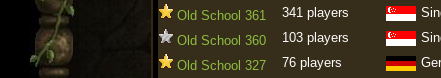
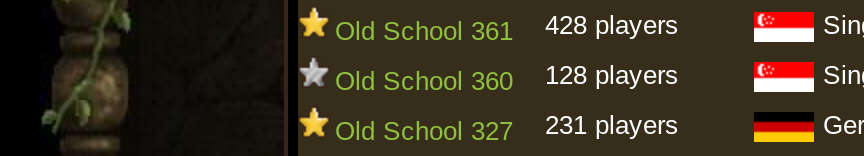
- Old School 361 341 players
+ Old School 361 428 players

- Old School 360 103 players
+ Old School 360 128 players

- Old School 327 76 players
+ Old School 327 231 players
